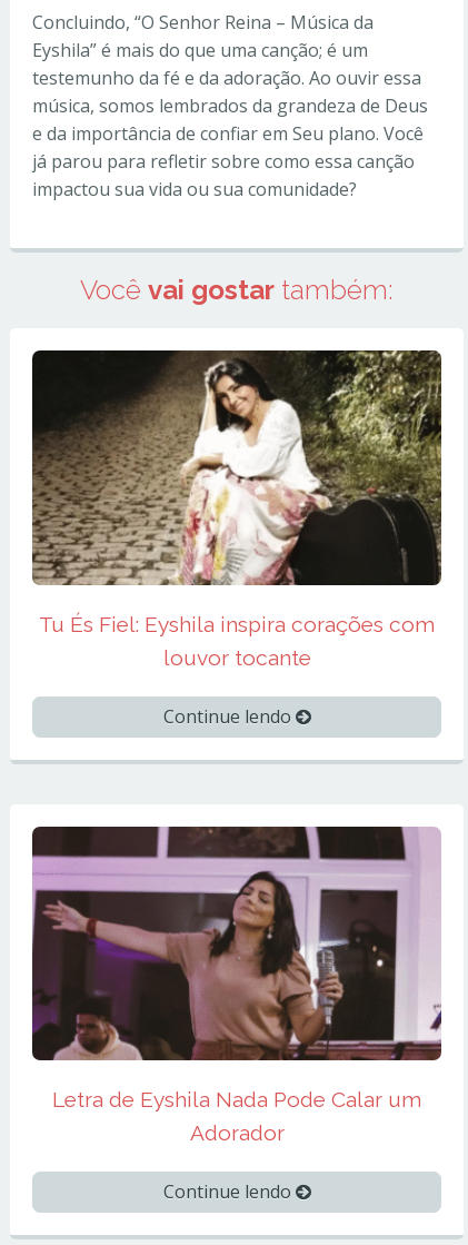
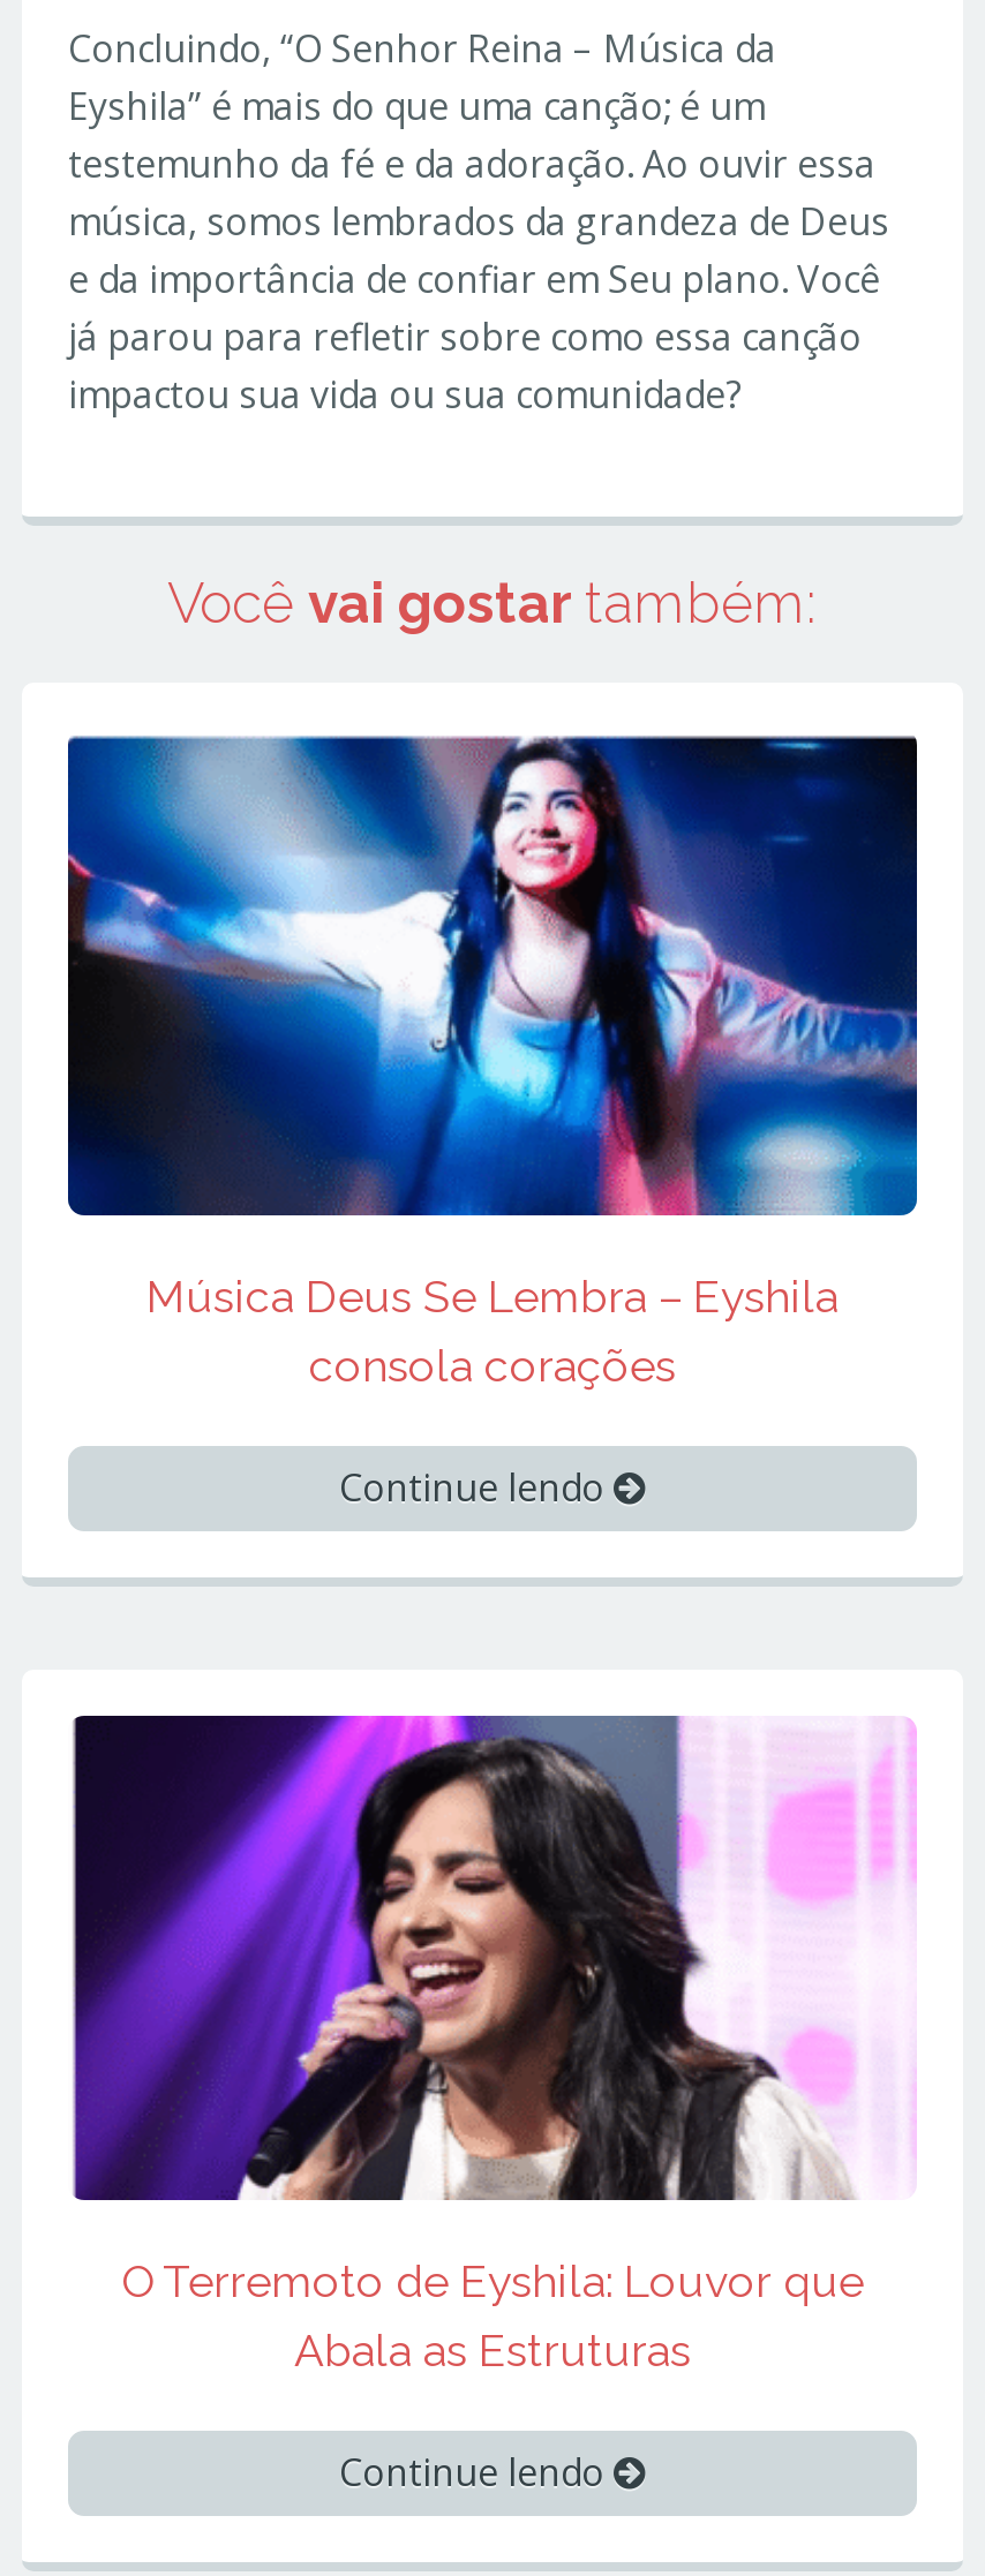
- [image]
- Tu És Fiel: Eyshila inspira corações com
- louvor tocante
+ [image]
+ Música Deus Se Lembra – Eyshila
+ consola corações

- [image]
- Letra de Eyshila Nada Pode Calar um
- Adorador
+ [image]
+ O Terremoto de Eyshila: Louvor que
+ Abala as Estruturas
